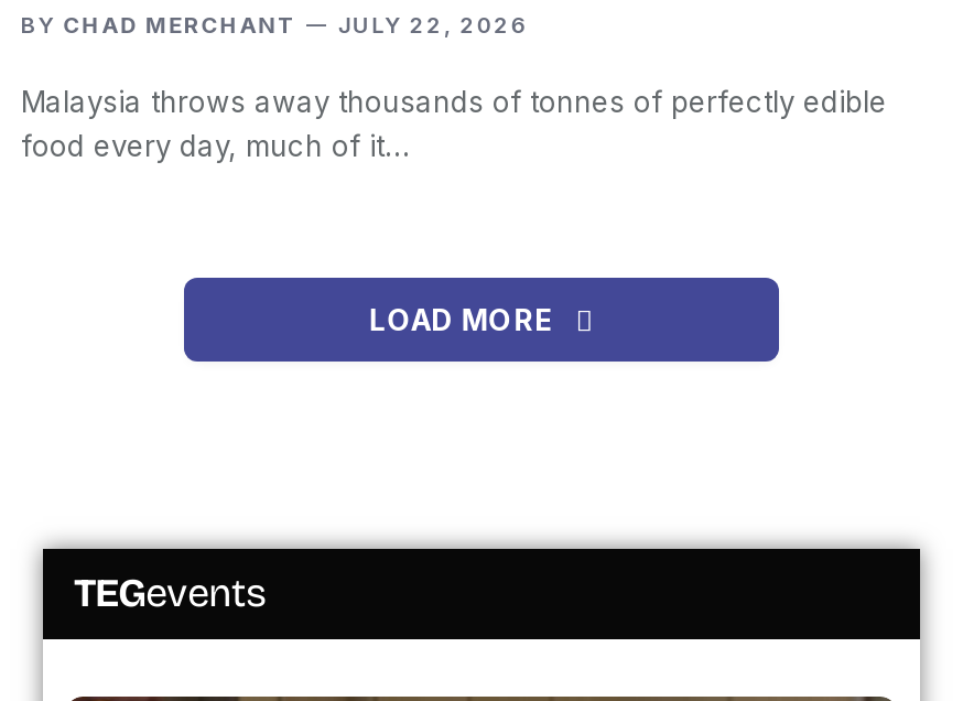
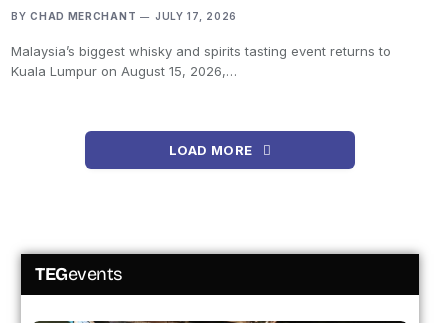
- BY CHAD MERCHANT JULY 22, 2026
+ BY CHAD MERCHANT JULY 17, 2026

- Malaysia throws away thousands of tonnes of perfectly edible
- food every day, much of it…
+ Malaysia’s biggest whisky and spirits tasting event returns to
+ Kuala Lumpur on August 15, 2026,…
